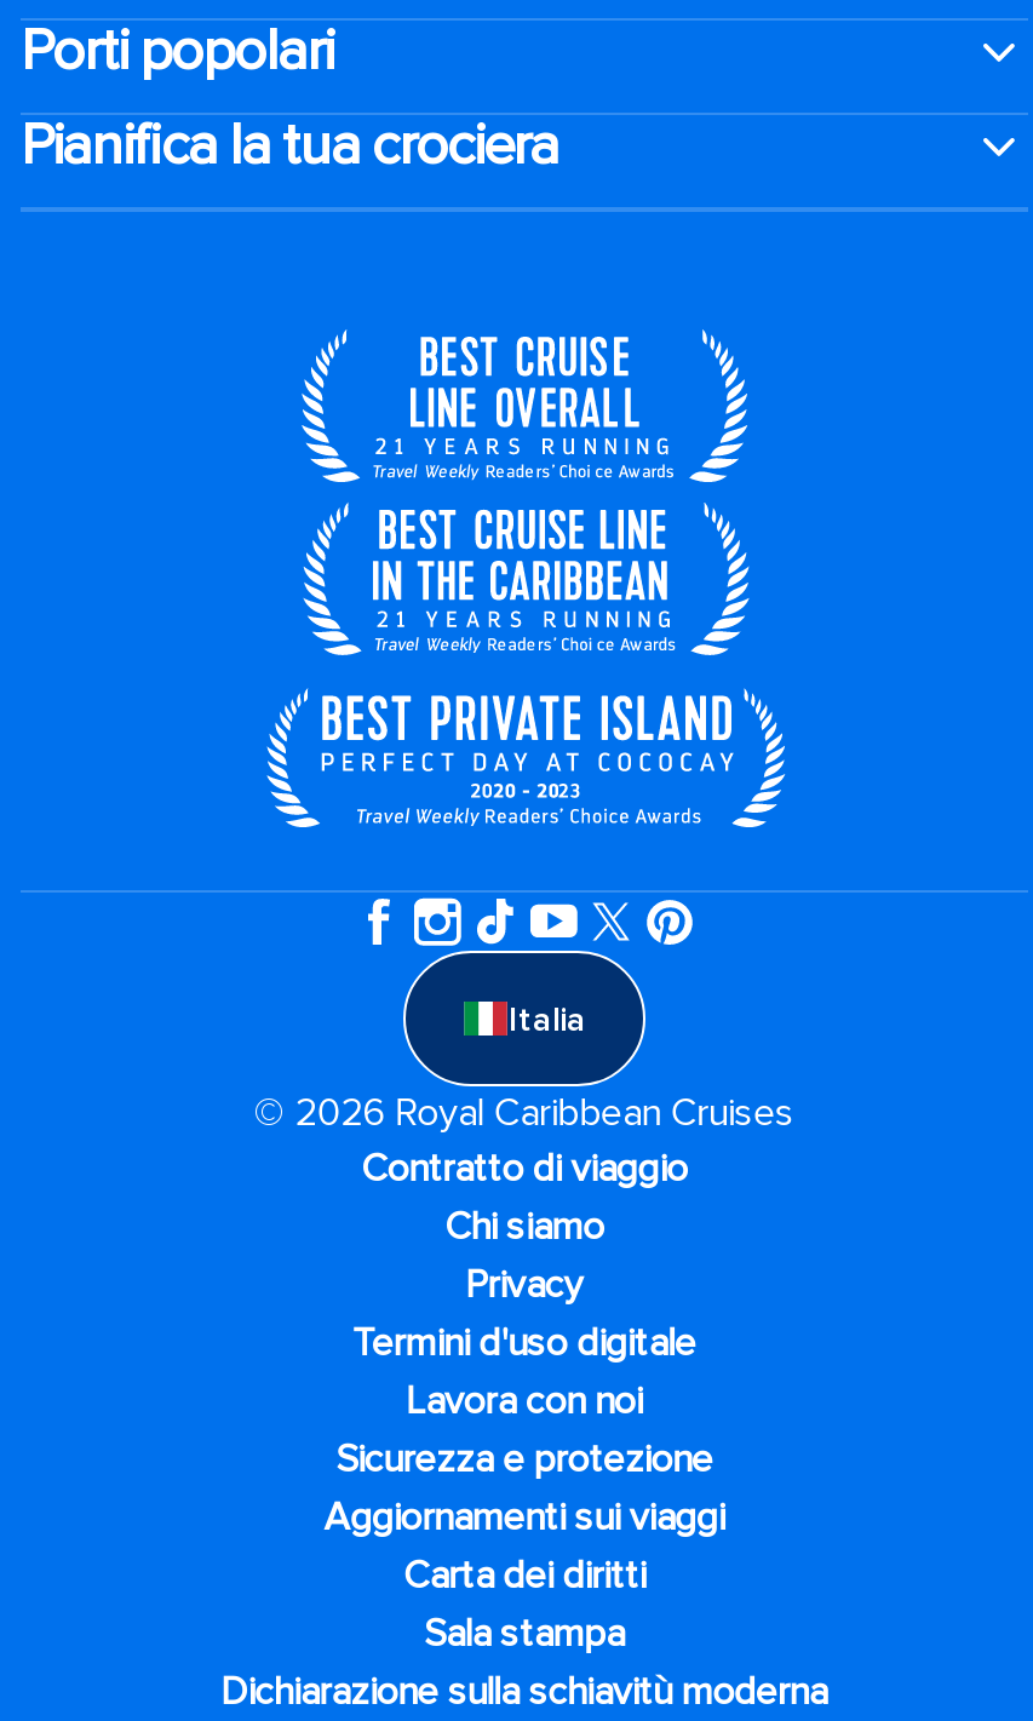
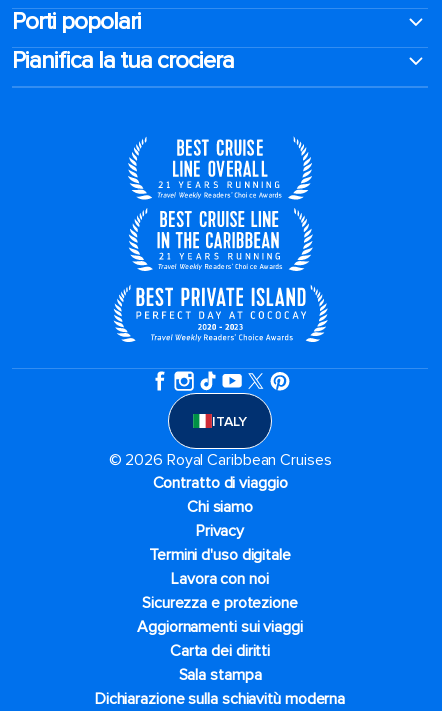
- Italia
+ ITALY
